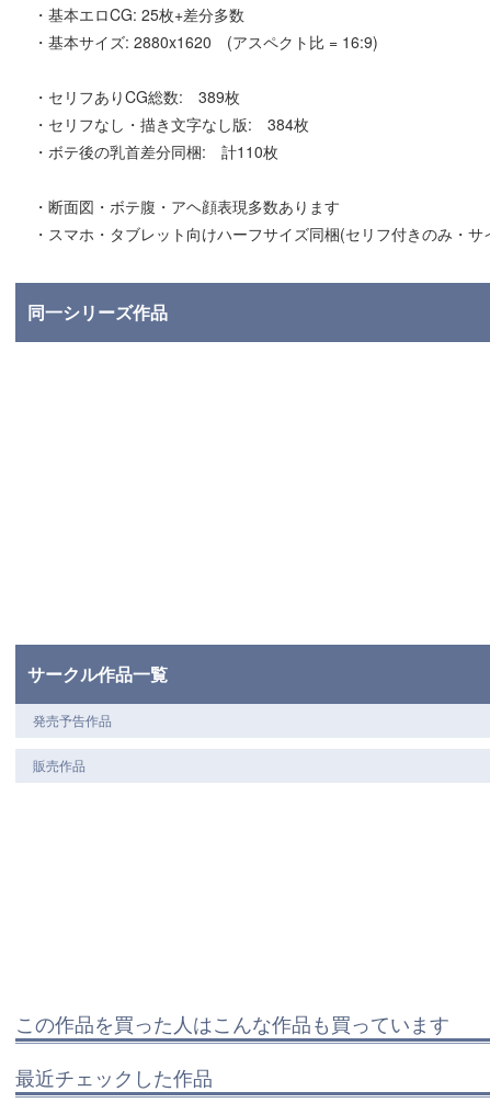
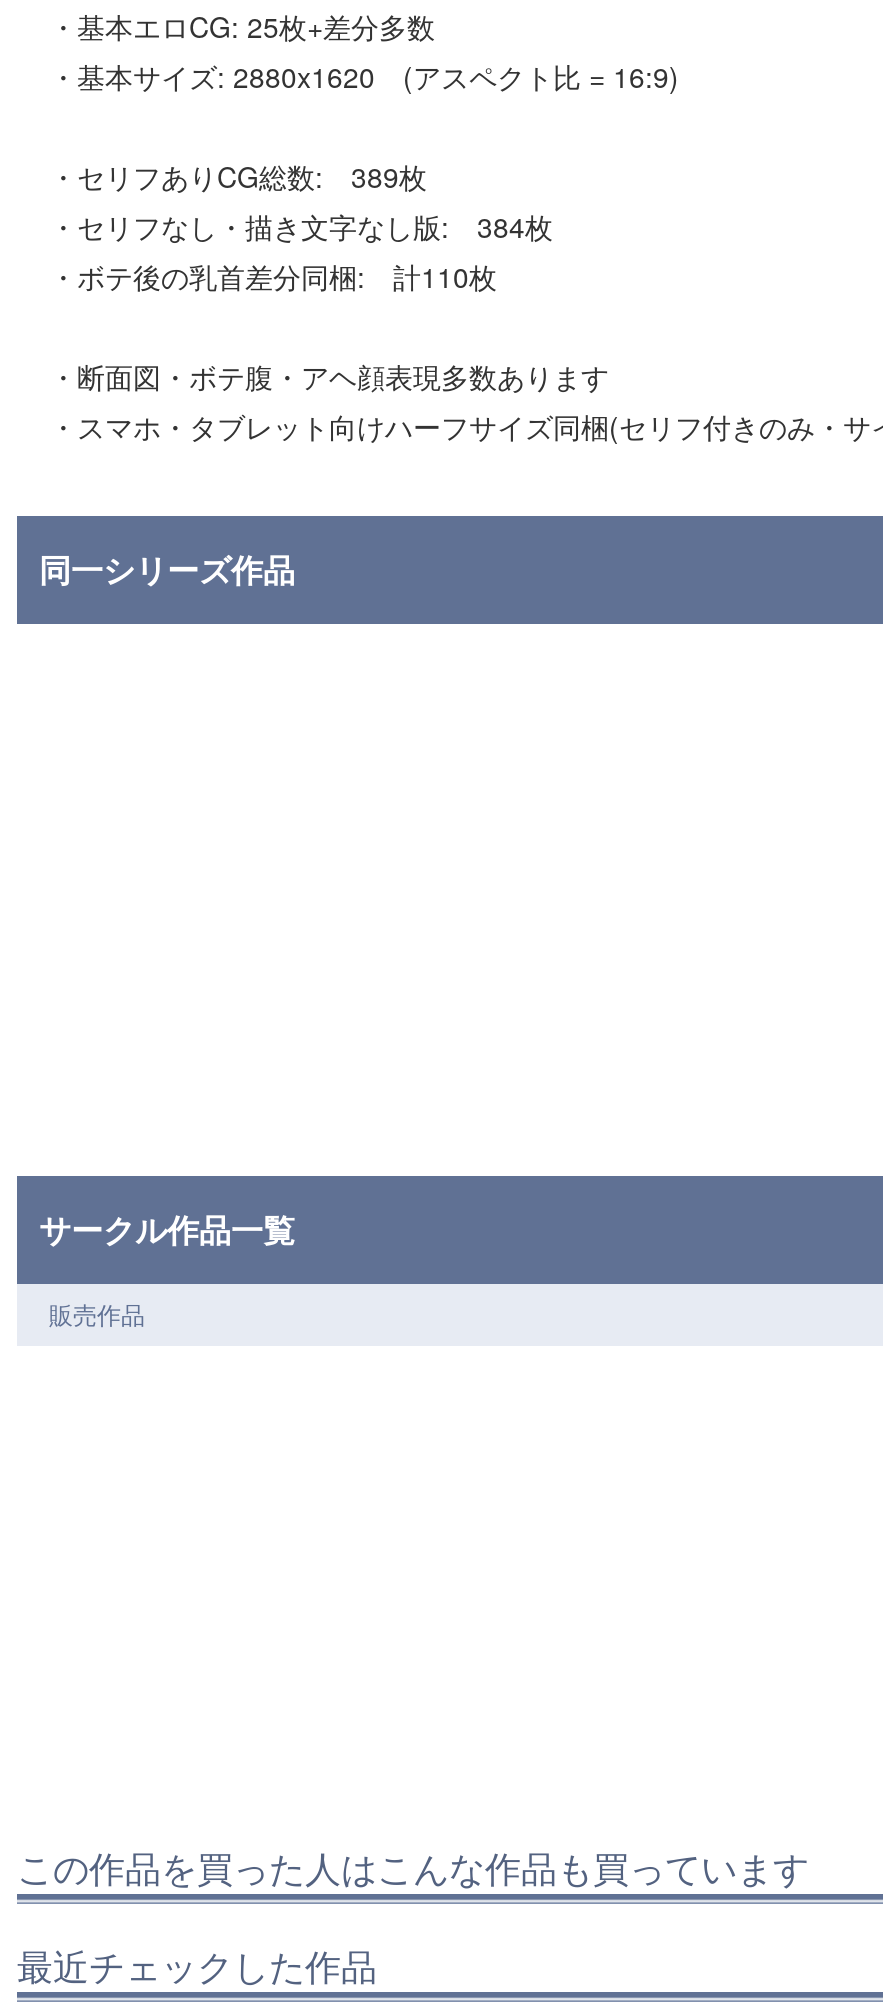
- 発売予告作品

moved up: 販売作品
